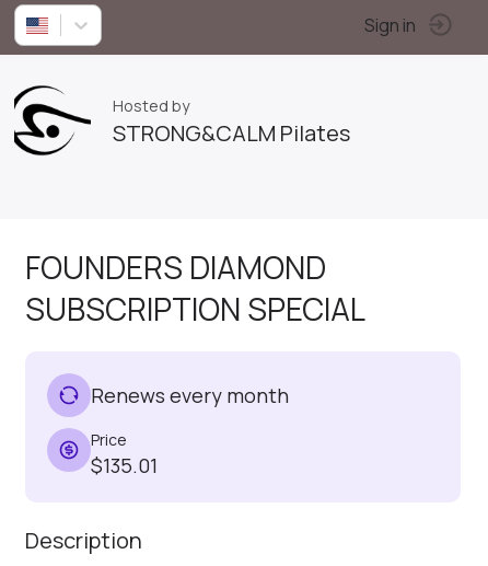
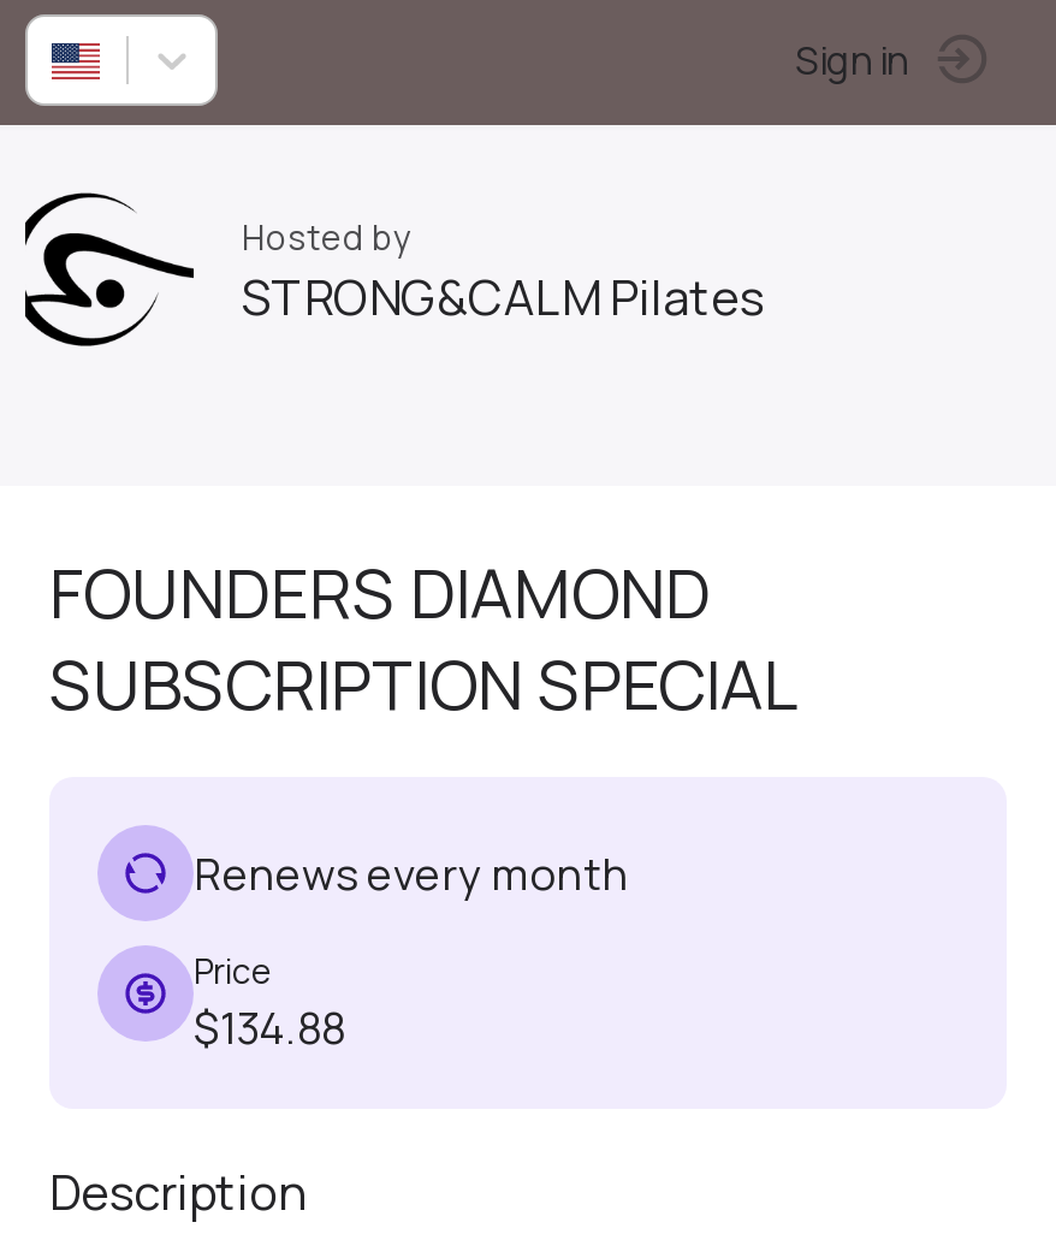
- $135.01
+ $134.88
